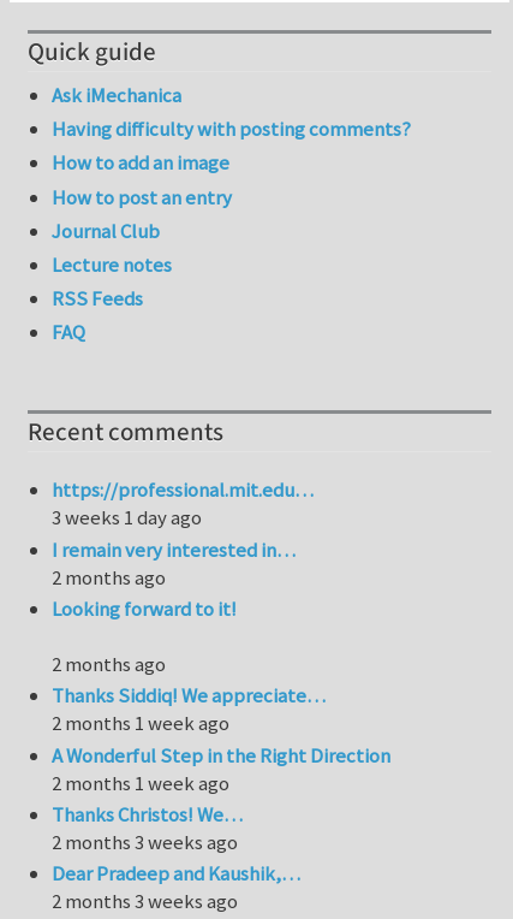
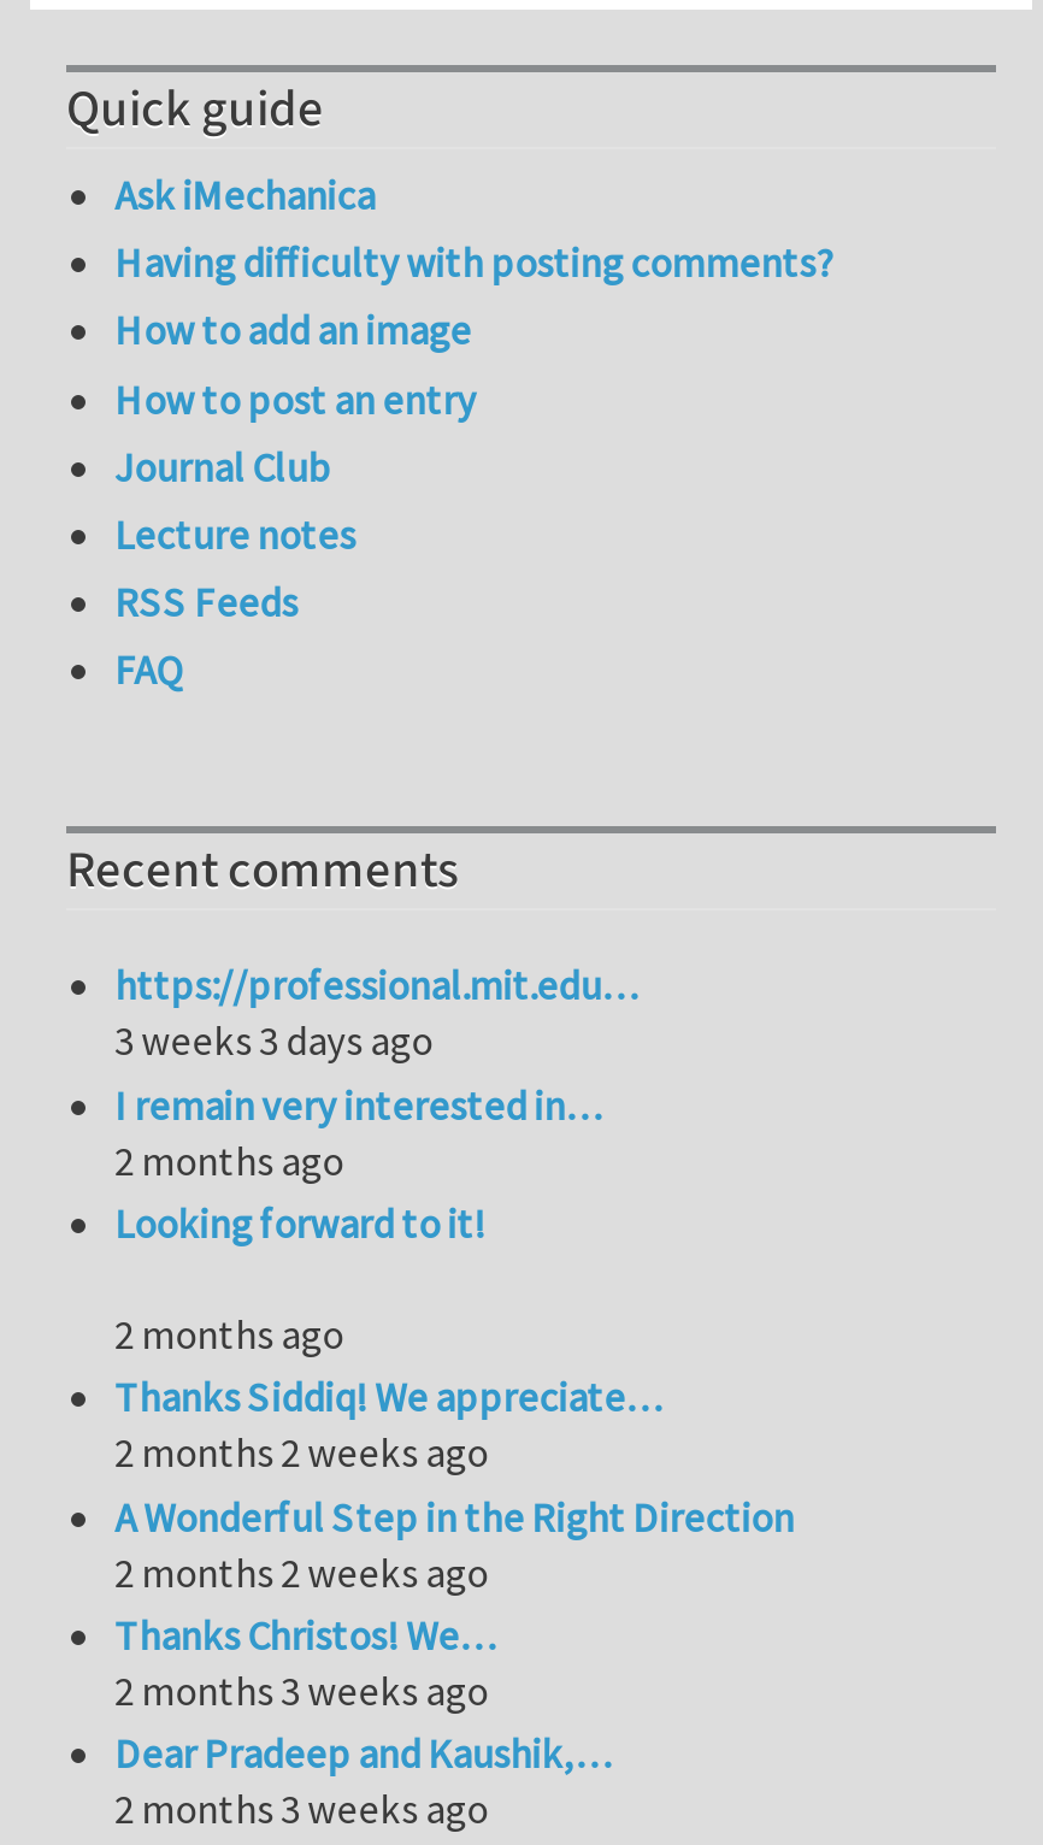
- 3 weeks 1 day ago
+ 3 weeks 3 days ago

- 2 months 1 week ago
+ 2 months 2 weeks ago

- 2 months 1 week ago
+ 2 months 2 weeks ago
